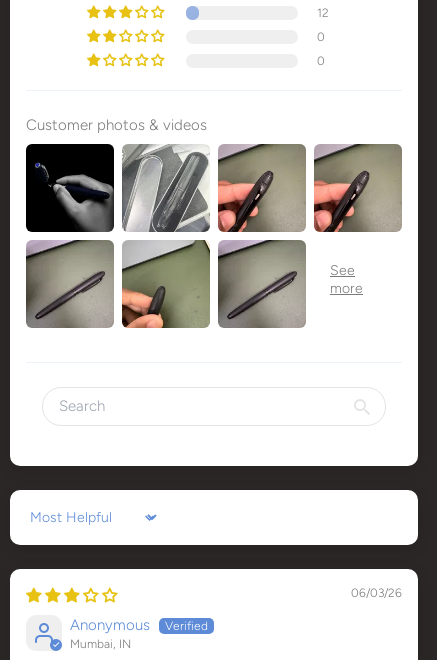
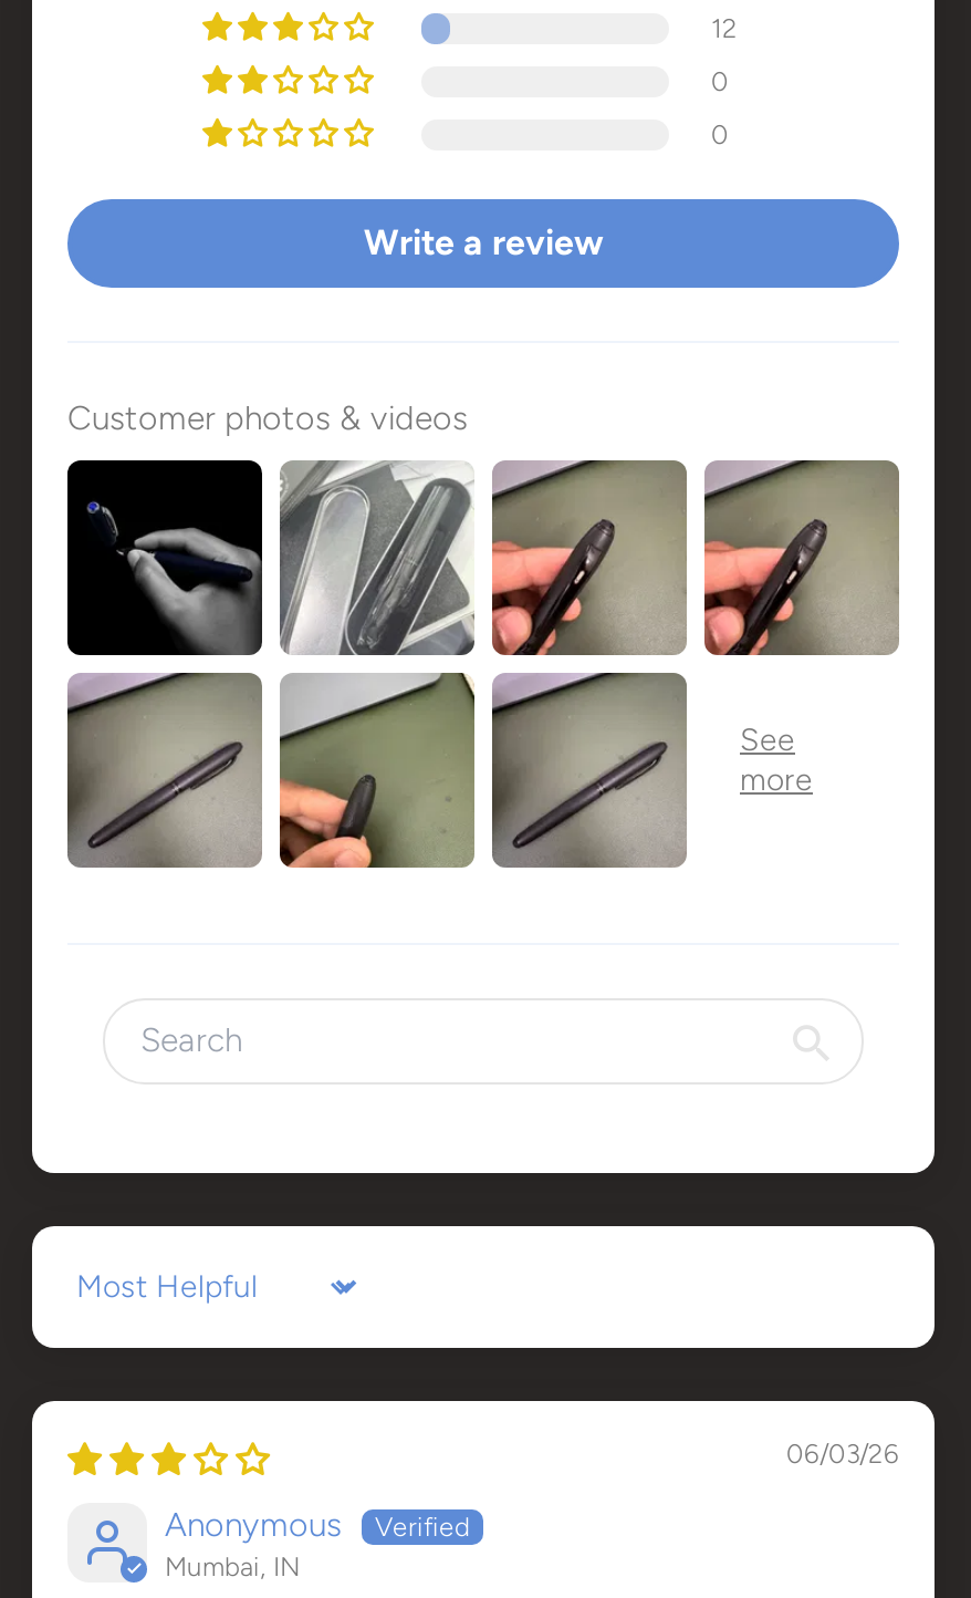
+ Write a review
